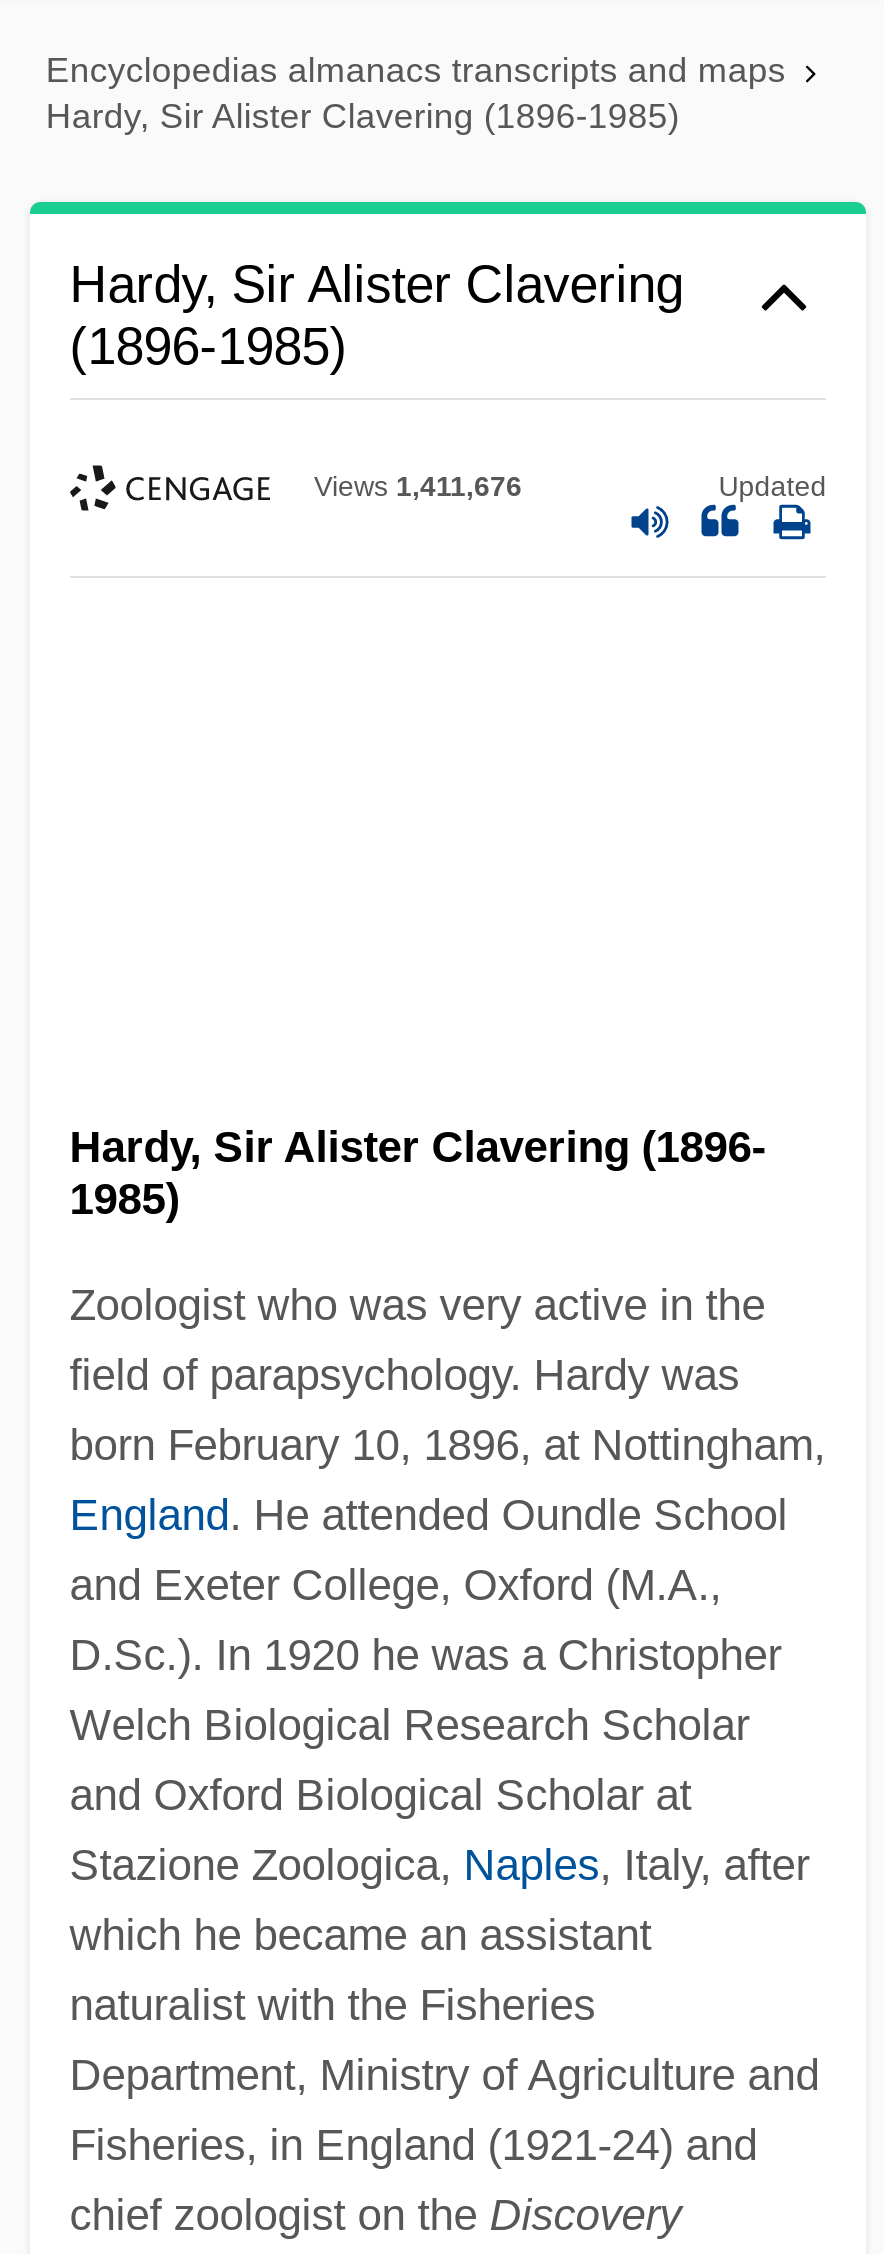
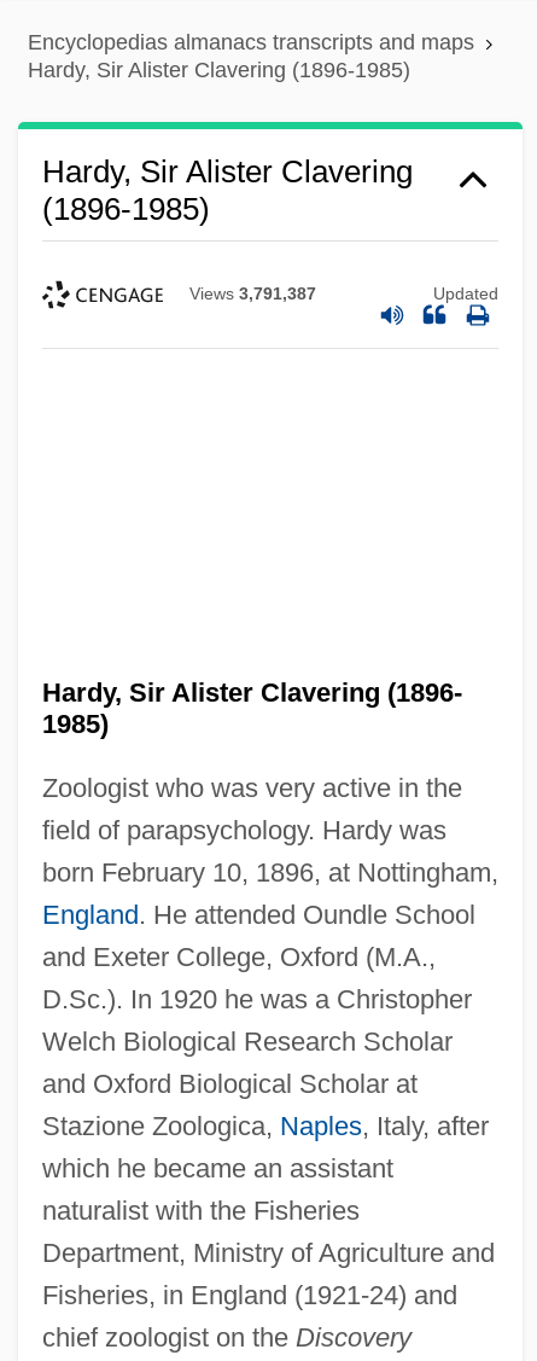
- Views 1,411,676
+ Views 3,791,387
